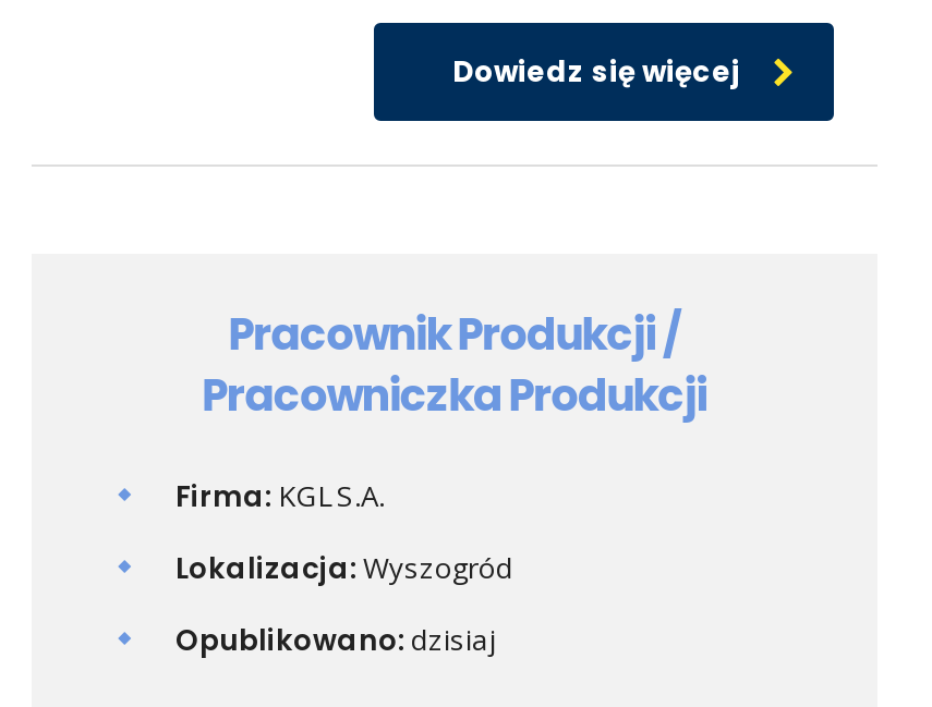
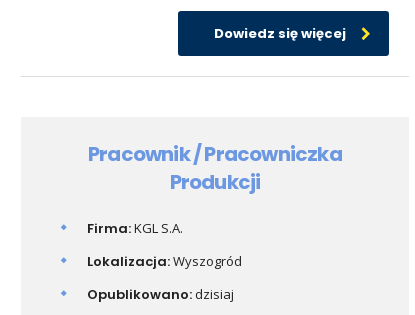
- Pracownik Produkcji /
- Pracowniczka Produkcji
+ Pracownik / Pracowniczka
+ Produkcji
